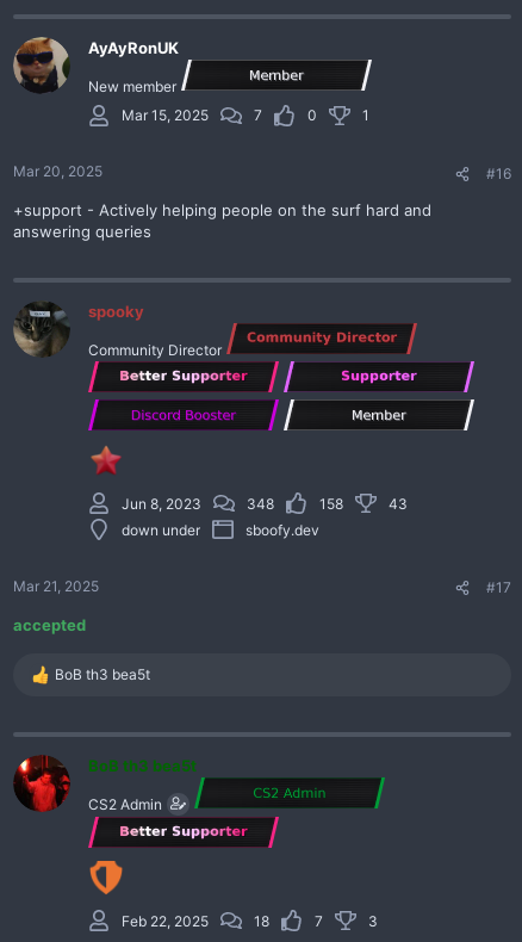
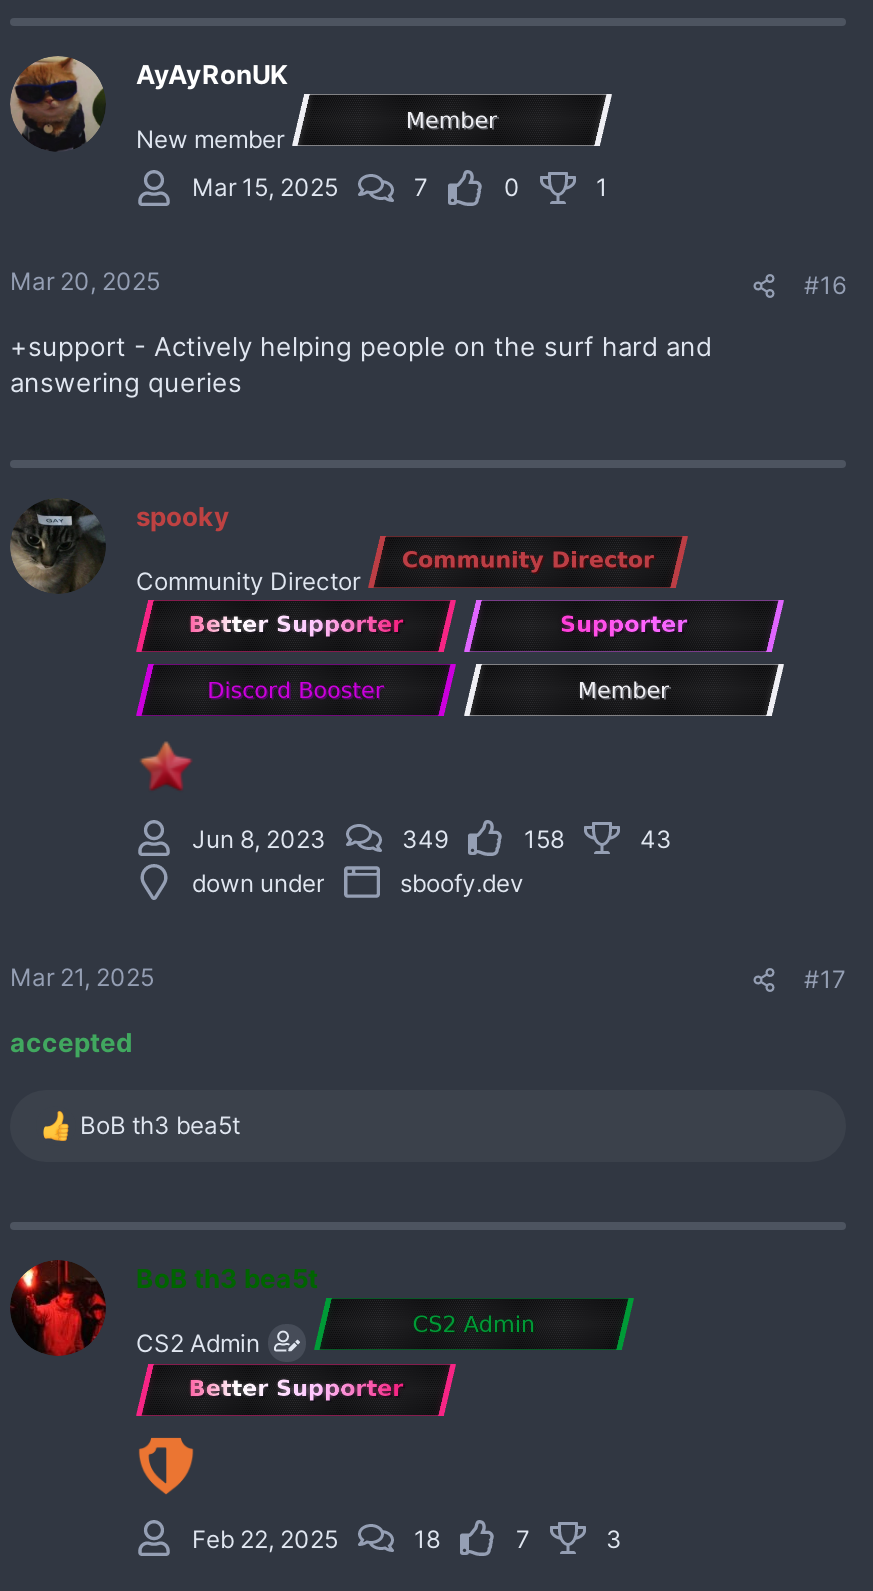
- 348
+ 349
